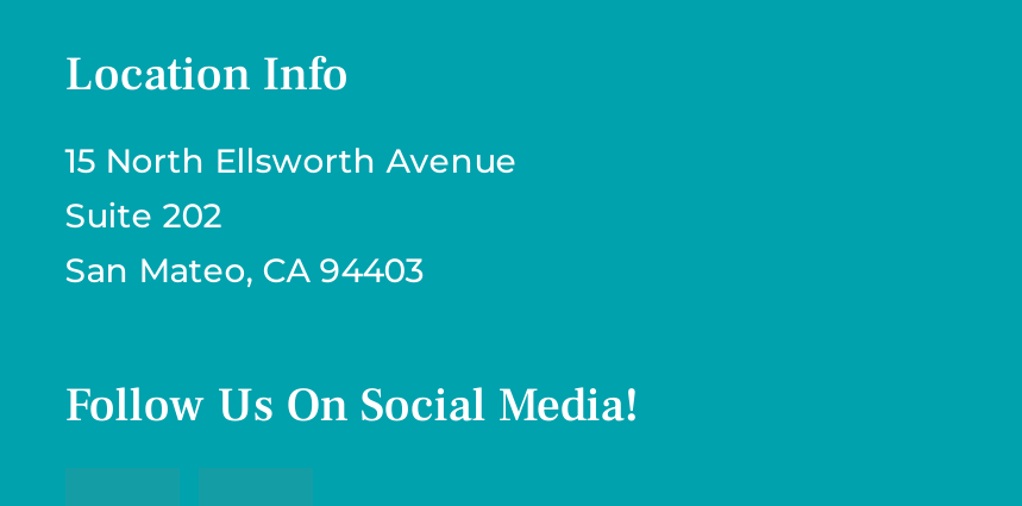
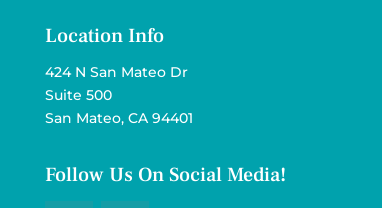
- 15 North Ellsworth Avenue
- Suite 202
- San Mateo, CA 94403
+ 424 N San Mateo Dr
+ Suite 500
+ San Mateo, CA 94401
